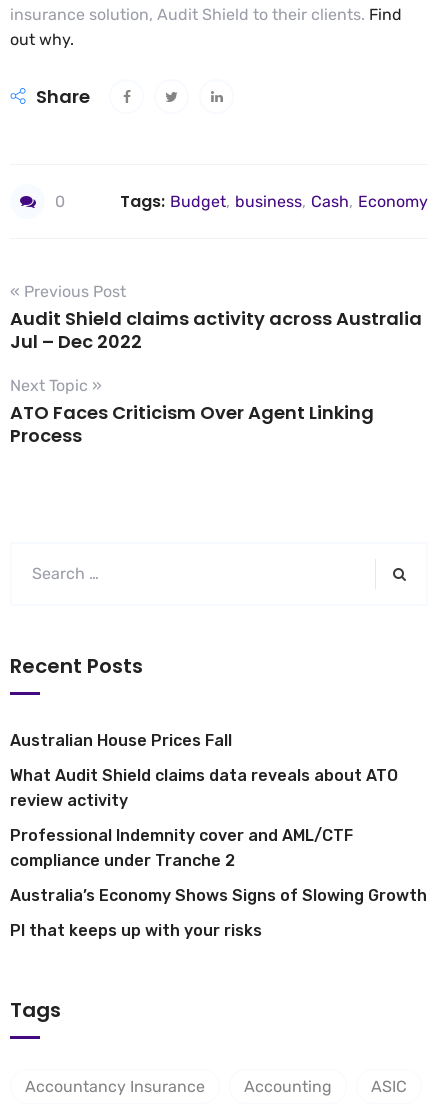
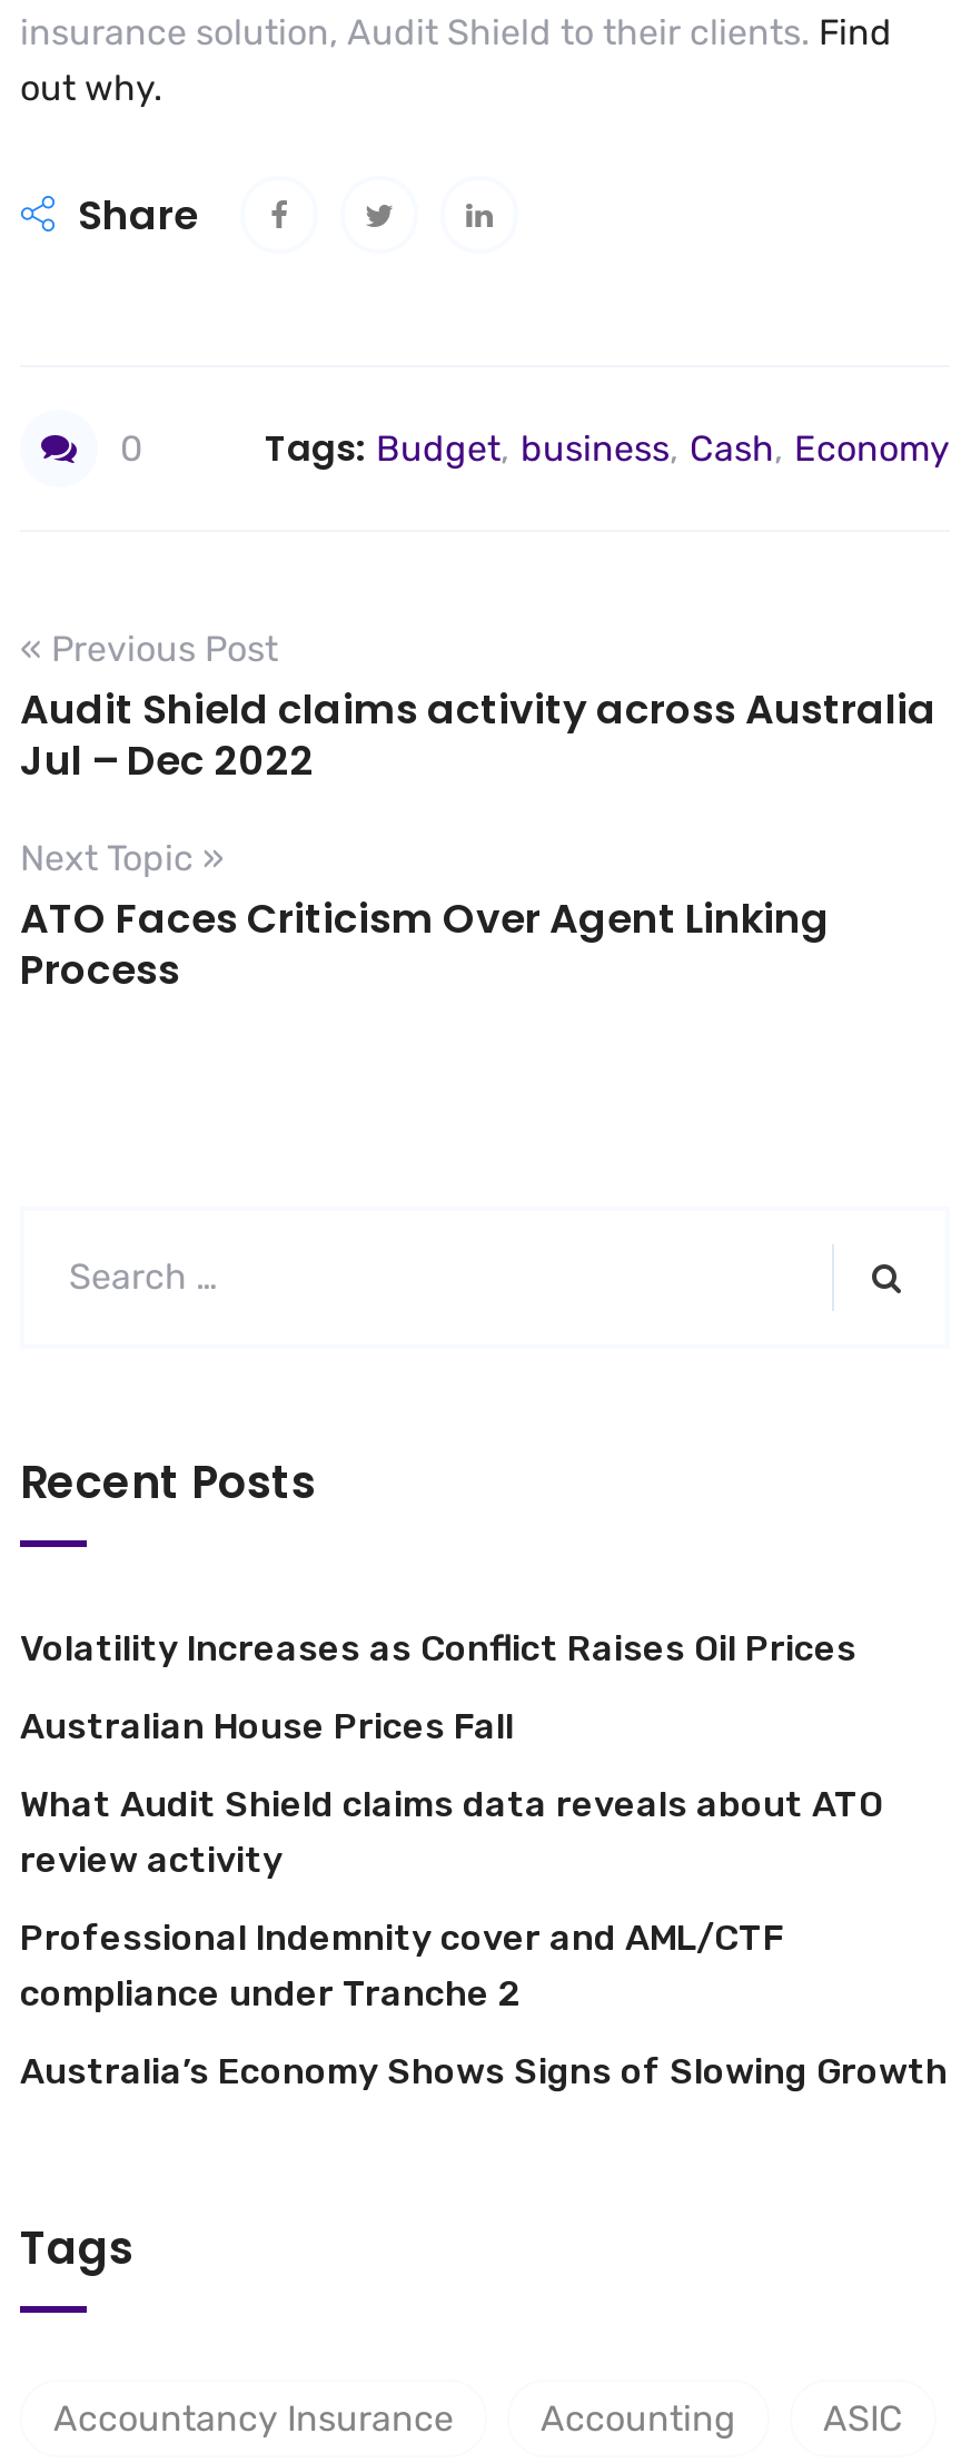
+ Volatility Increases as Conflict Raises Oil Prices

moved down: Australian House Prices Fall | What Audit Shield claims data reveals about ATO | review activity | Professional Indemnity cover and AML/CTF | compliance under Tranche 2 | Australia’s Economy Shows Signs of Slowing Growth

- PI that keeps up with your risks
